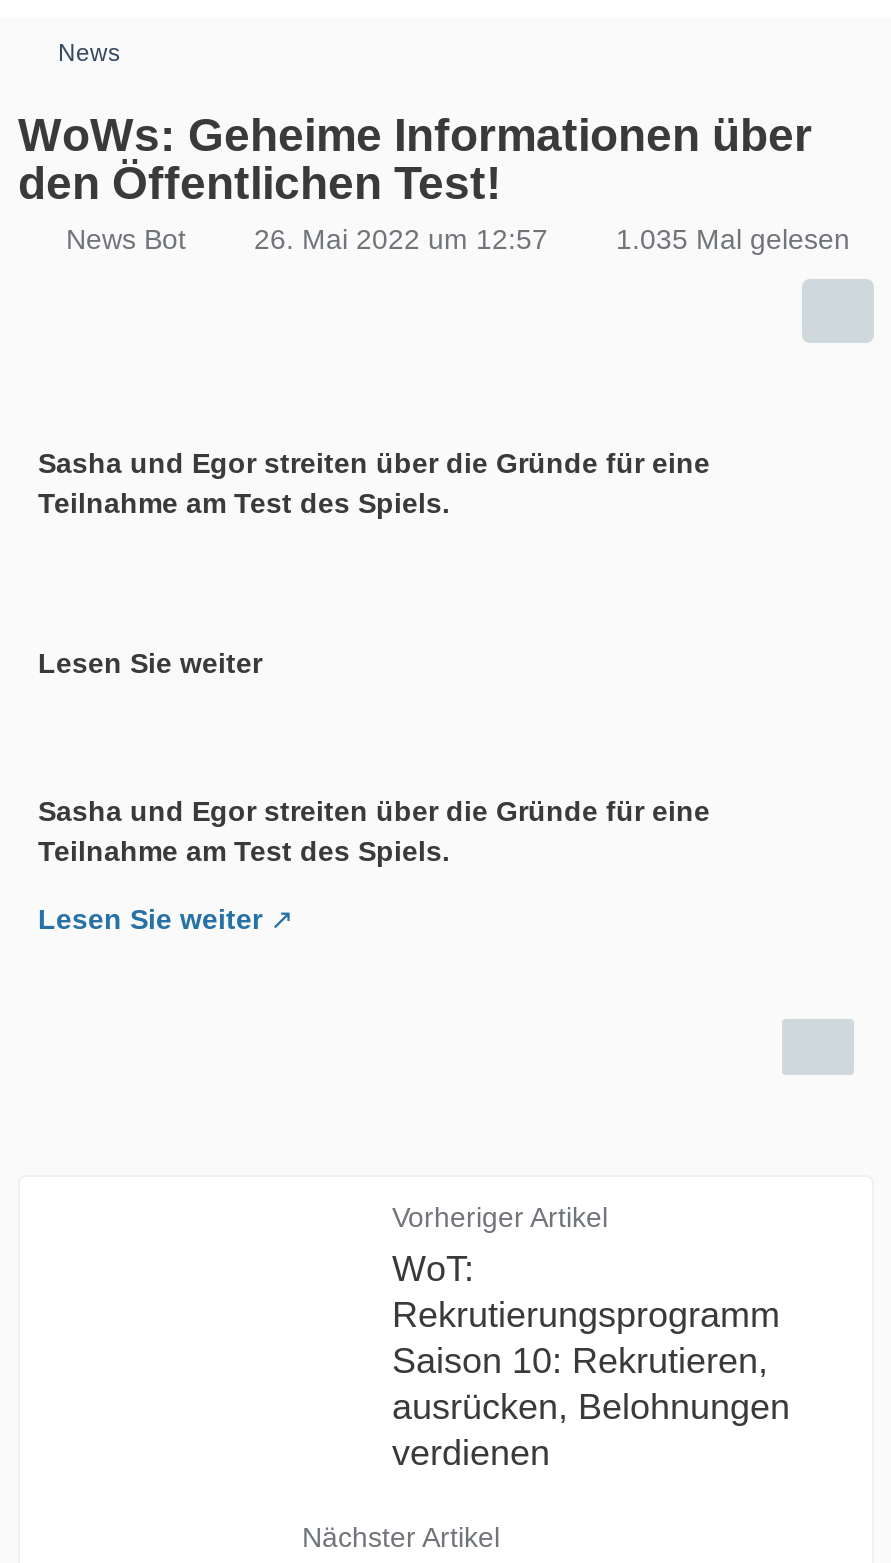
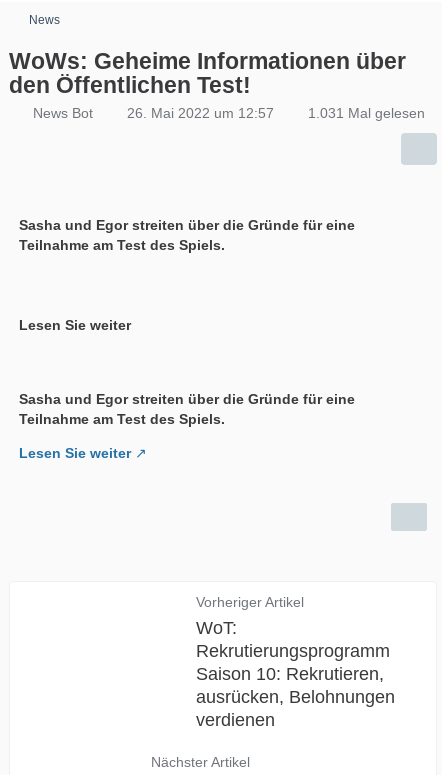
- 26. Mai 2022 um 12:57 1.035 Mal gelesen
+ 26. Mai 2022 um 12:57 1.031 Mal gelesen
